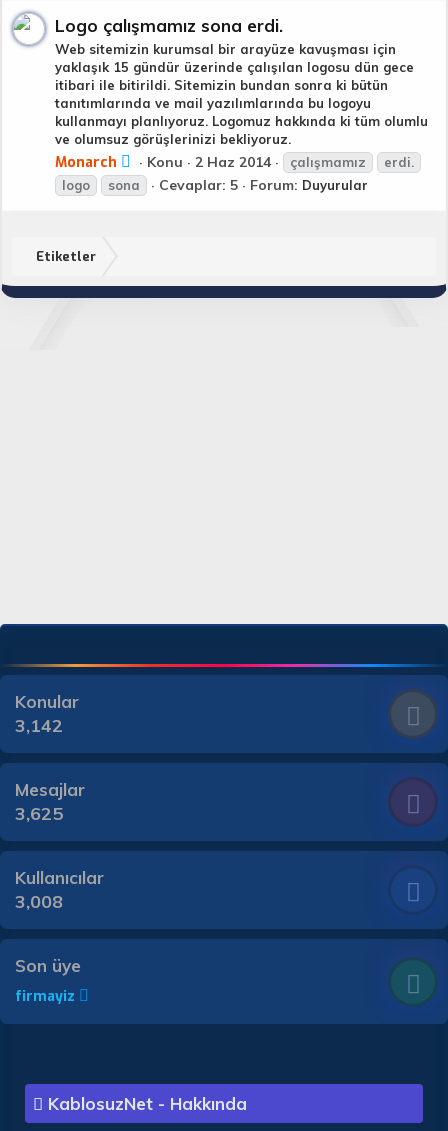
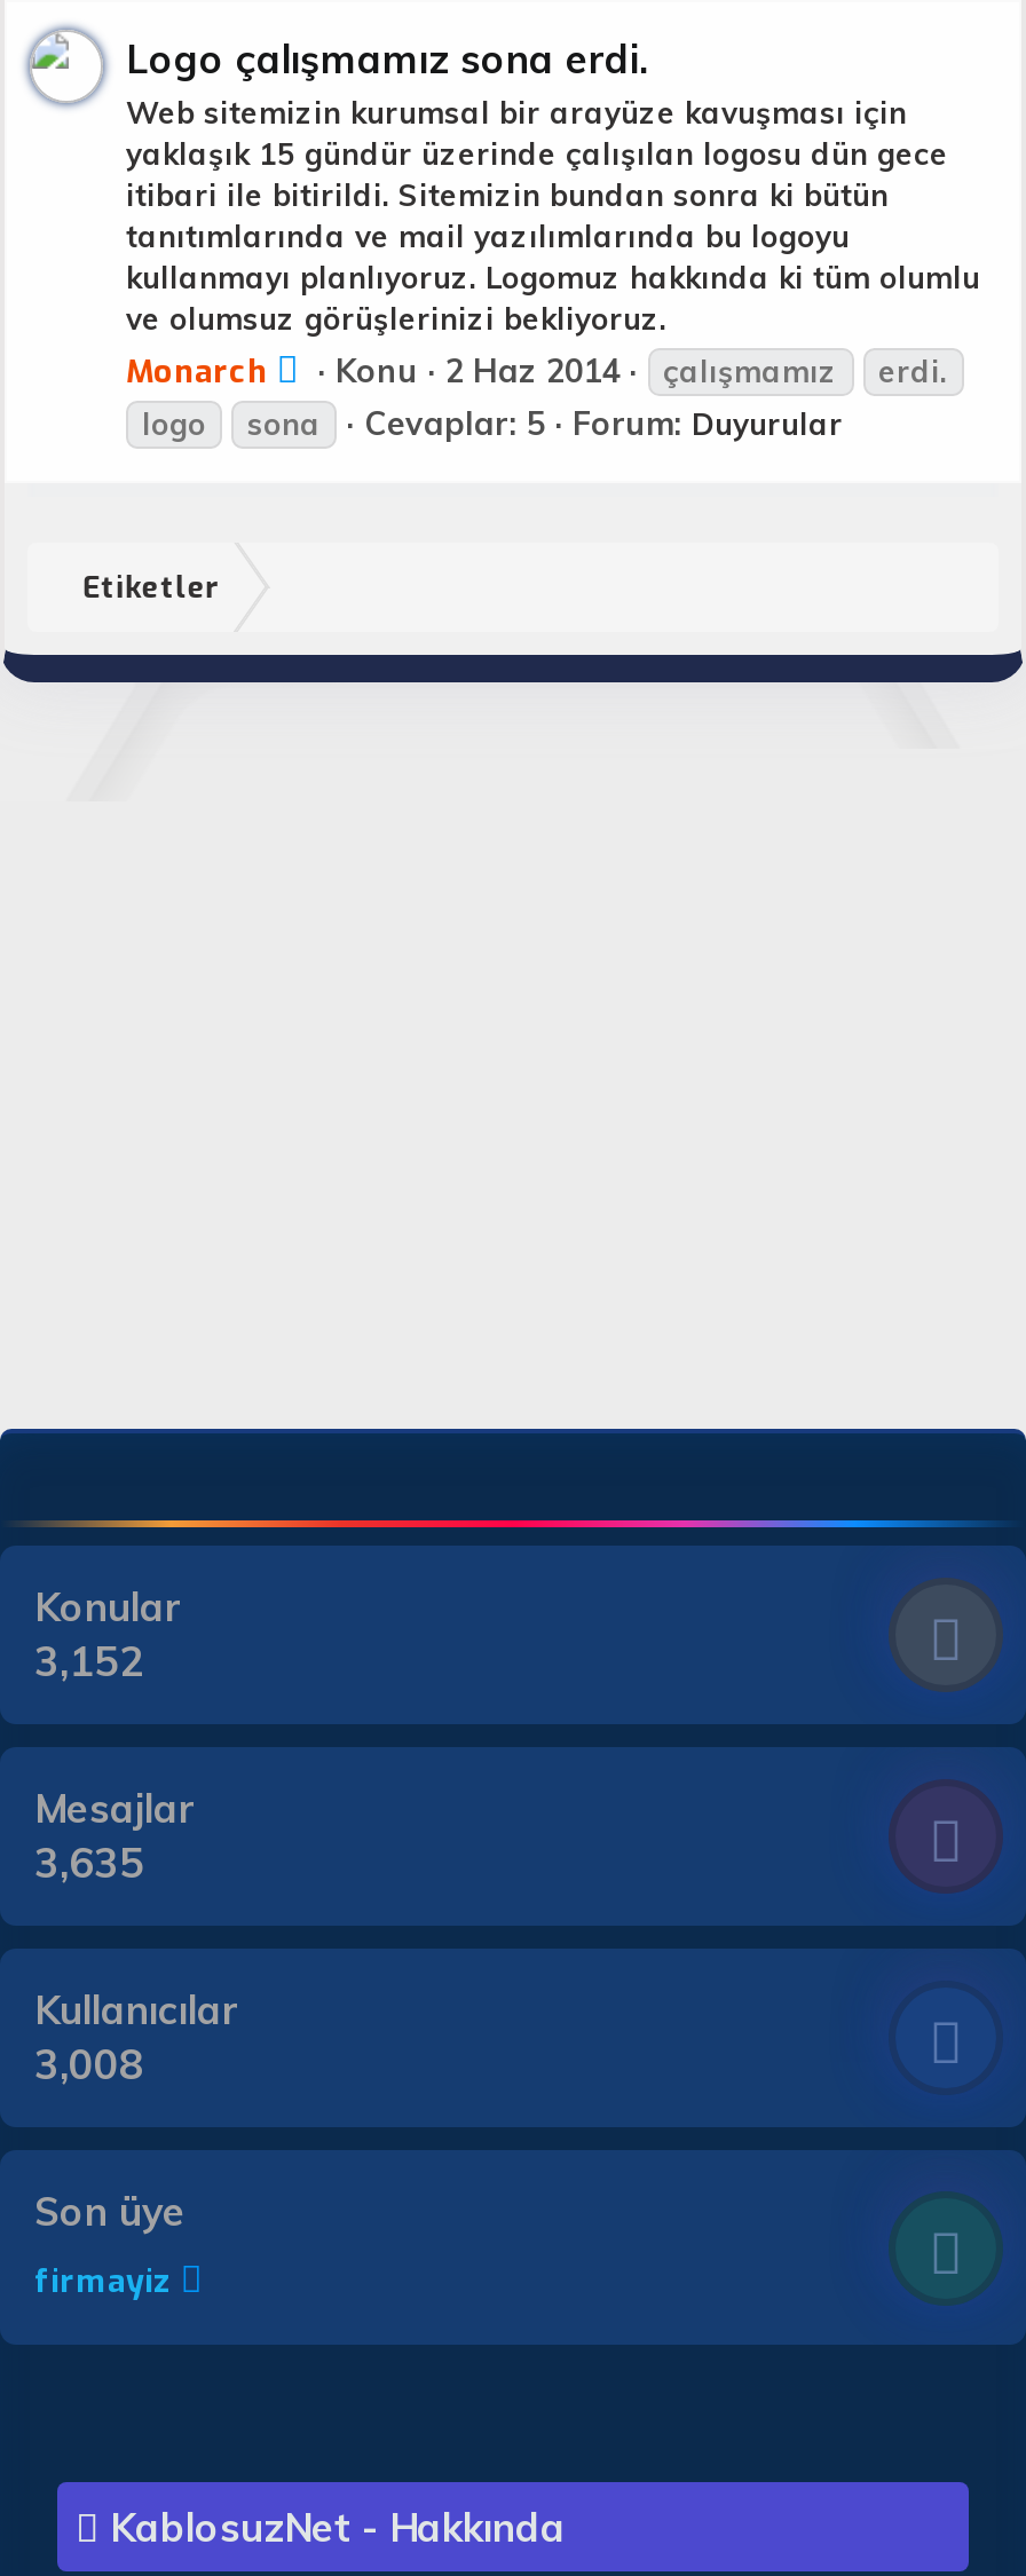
- 3,142
+ 3,152

- 3,625
+ 3,635
